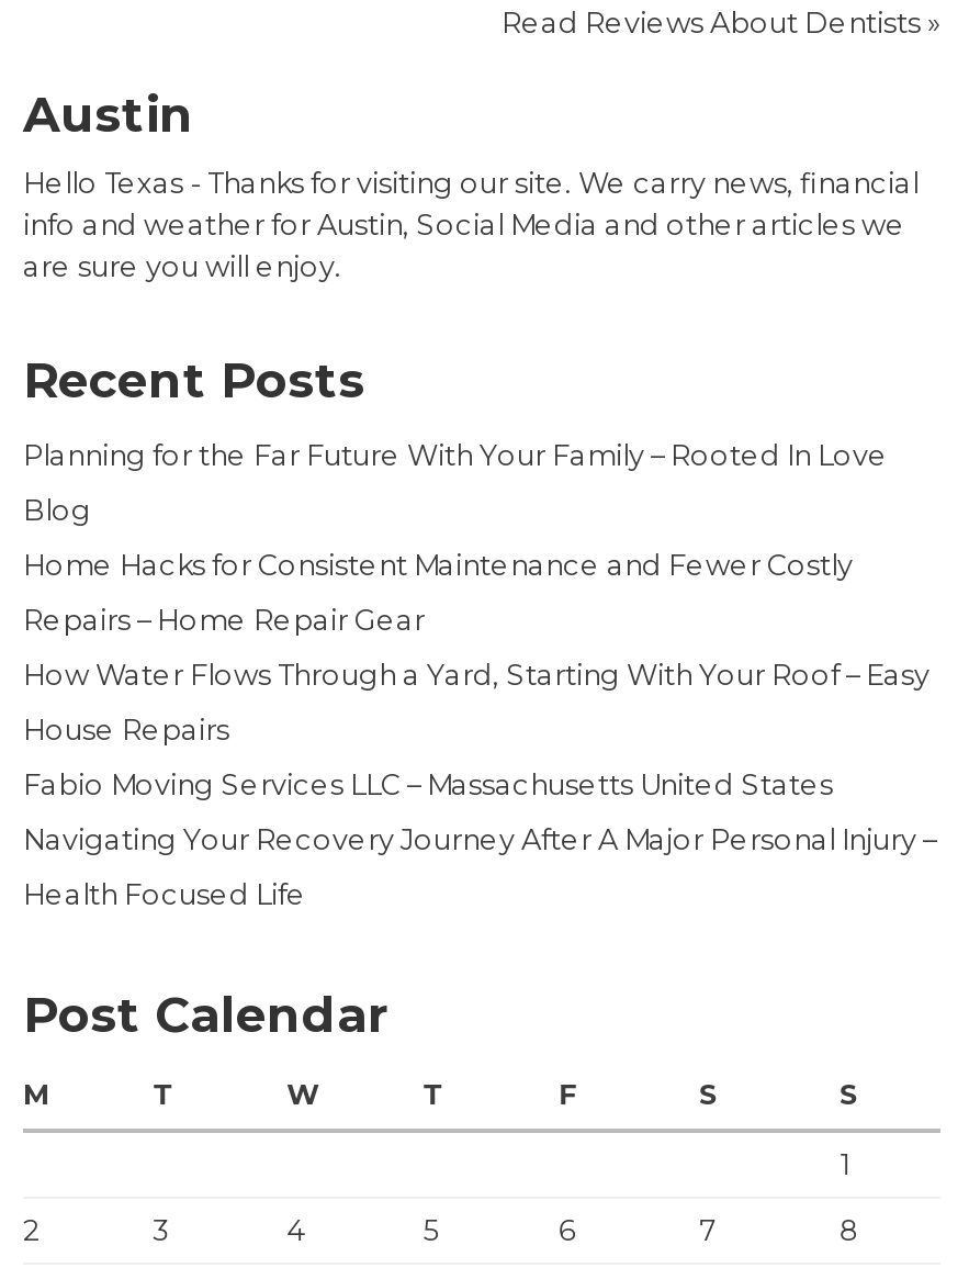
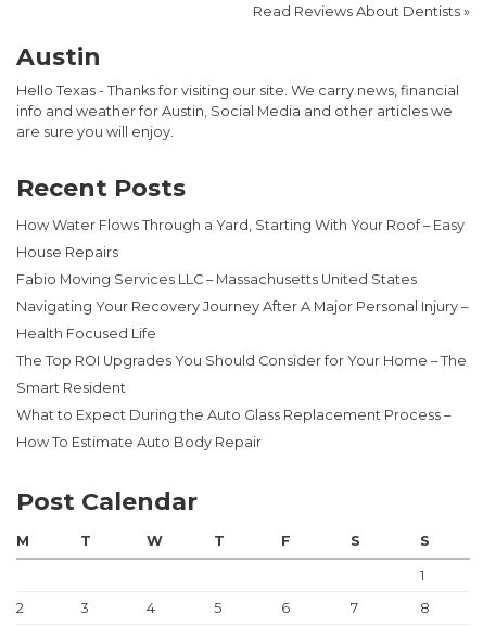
- Planning for the Far Future With Your Family – Rooted In Love
- Blog
- Home Hacks for Consistent Maintenance and Fewer Costly
- Repairs – Home Repair Gear

moved up: How Water Flows Through a Yard, Starting With Your Roof – Easy | House Repairs | Fabio Moving Services LLC – Massachusetts United States | Navigating Your Recovery Journey After A Major Personal Injury – | Health Focused Life

+ The Top ROI Upgrades You Should Consider for Your Home – The
+ Smart Resident
+ What to Expect During the Auto Glass Replacement Process –
+ How To Estimate Auto Body Repair
